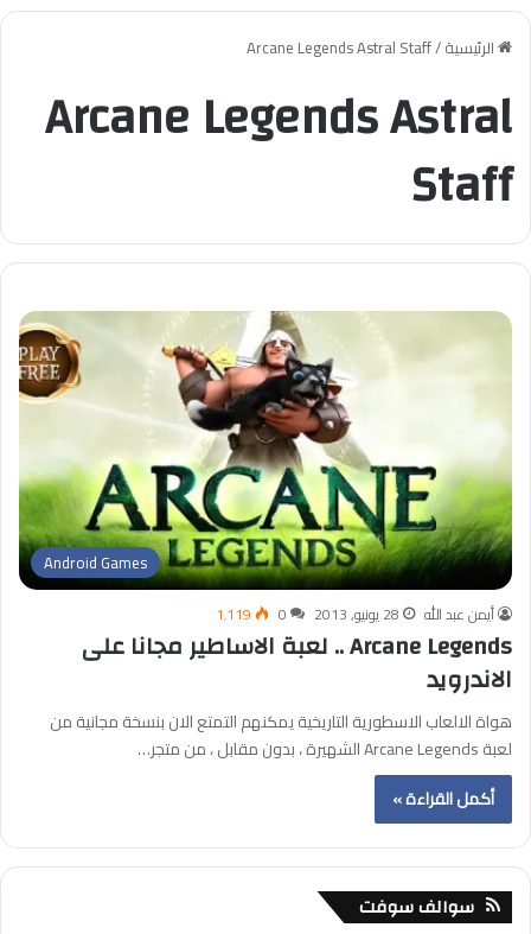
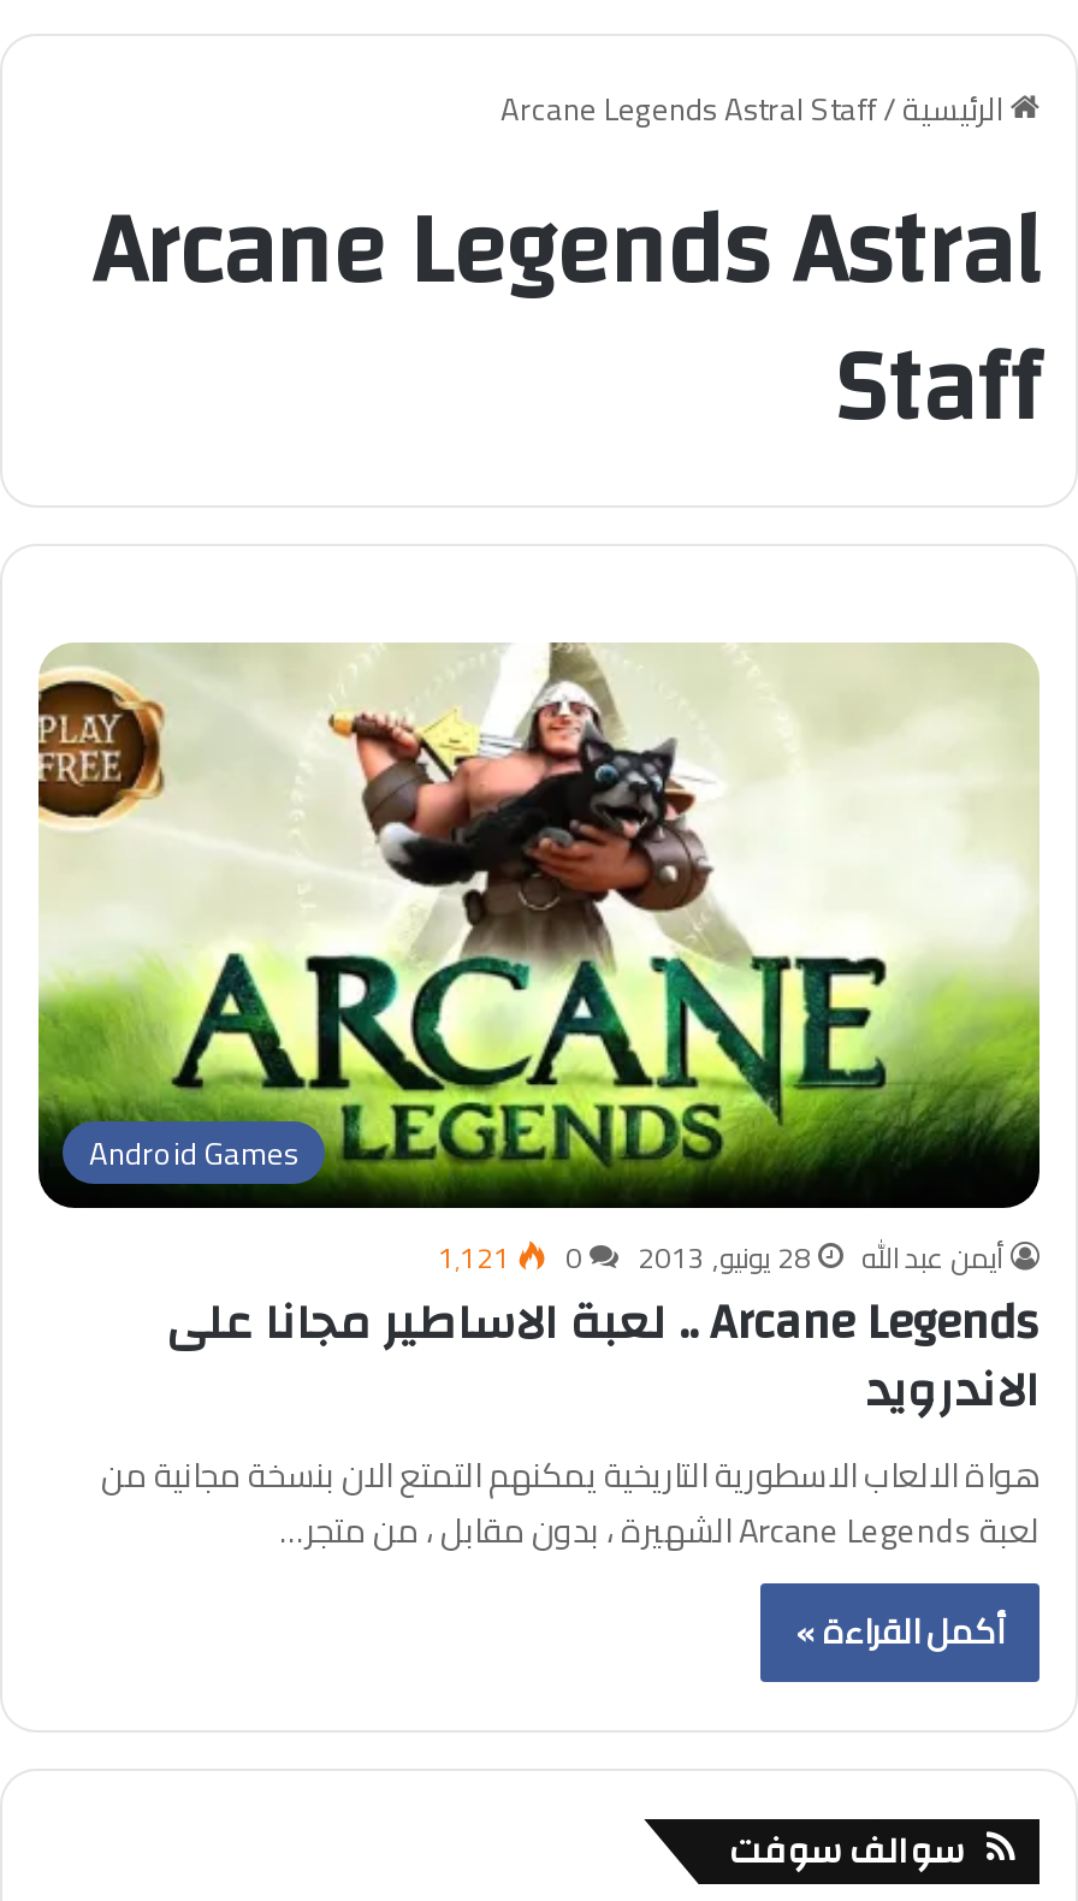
- 1٬119 0
+ 1٬121 0
